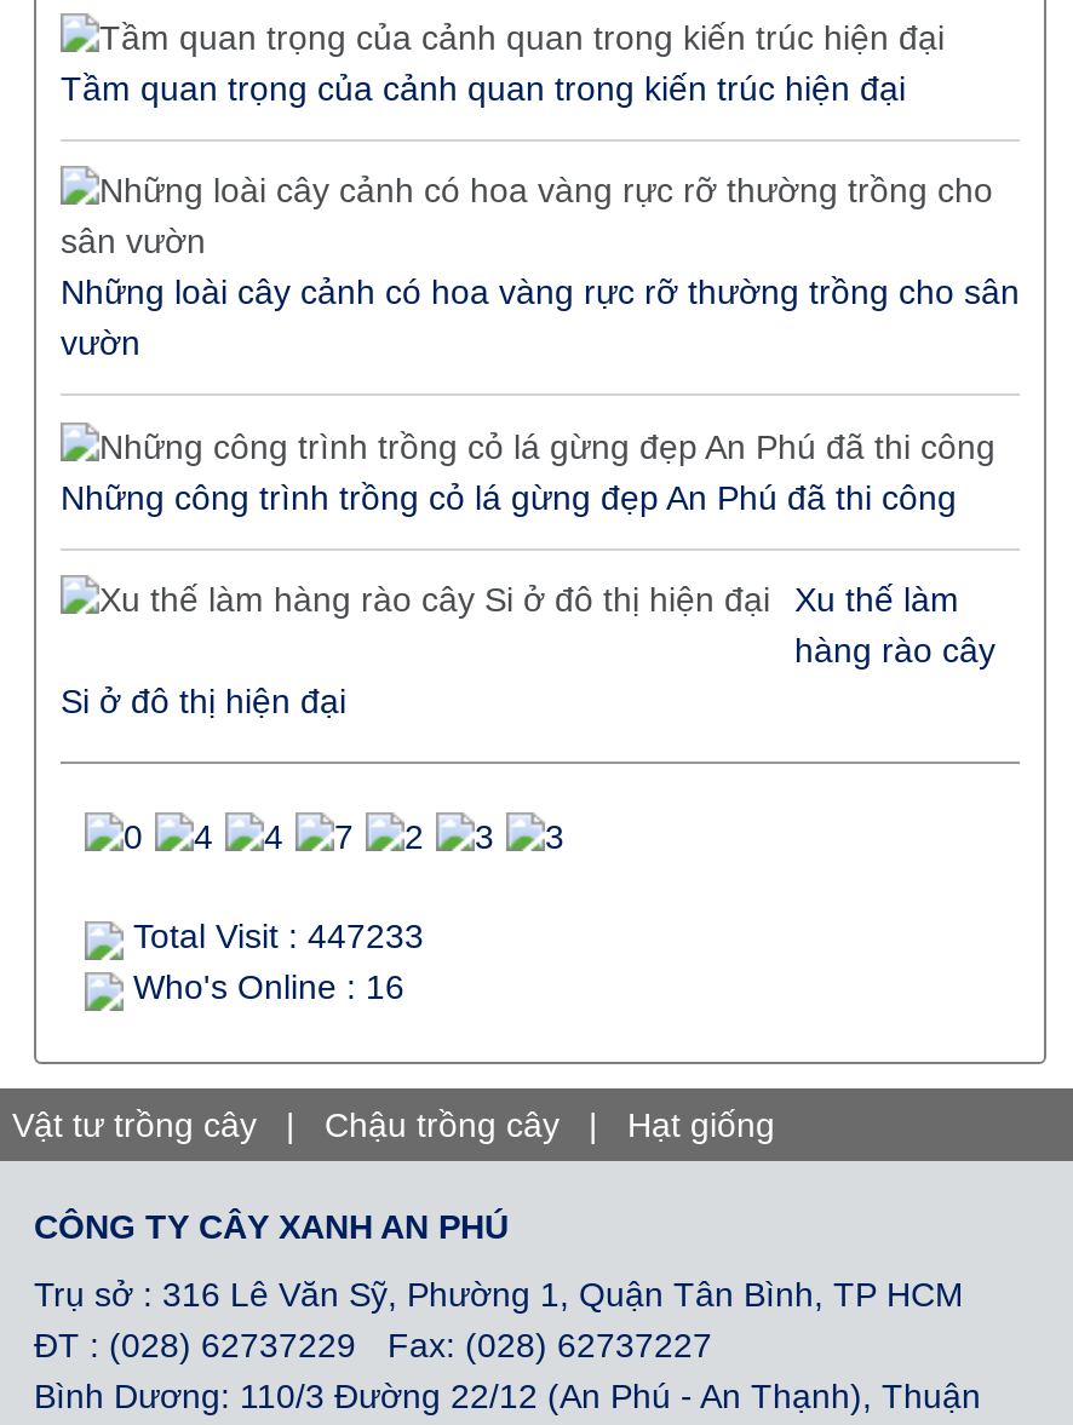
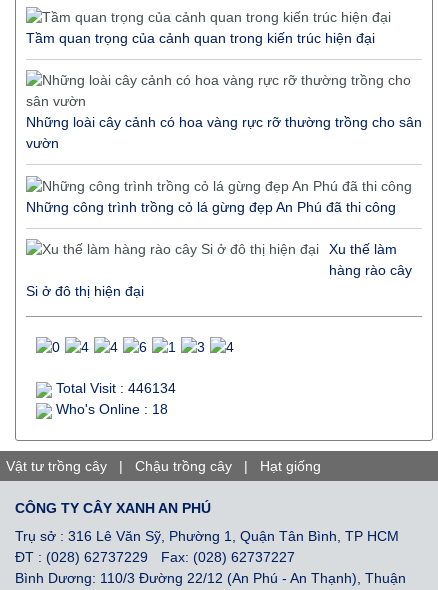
- Total Visit : 447233
+ Total Visit : 446134

- Who's Online : 16
+ Who's Online : 18
